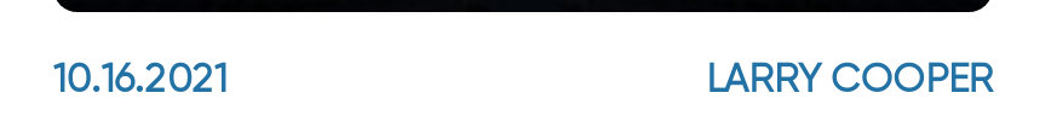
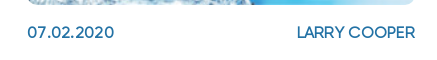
- 10.16.2021
+ 07.02.2020
